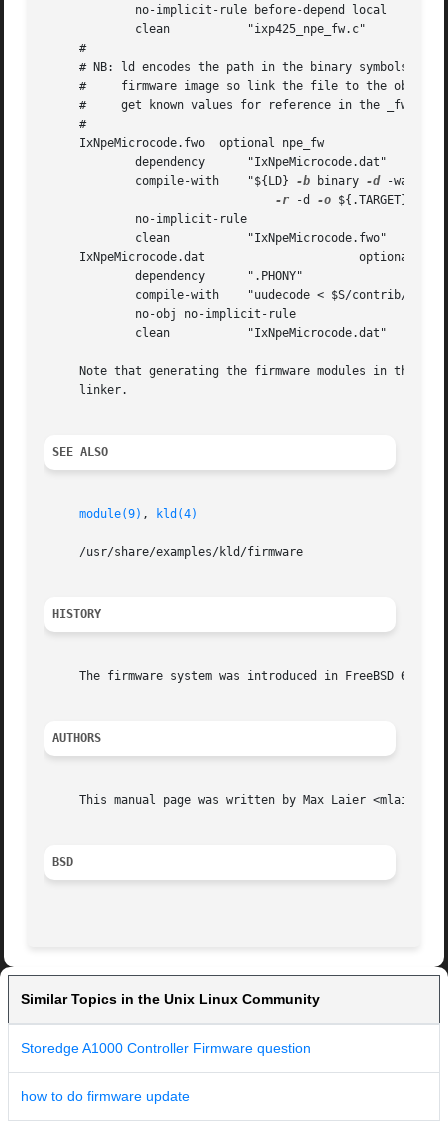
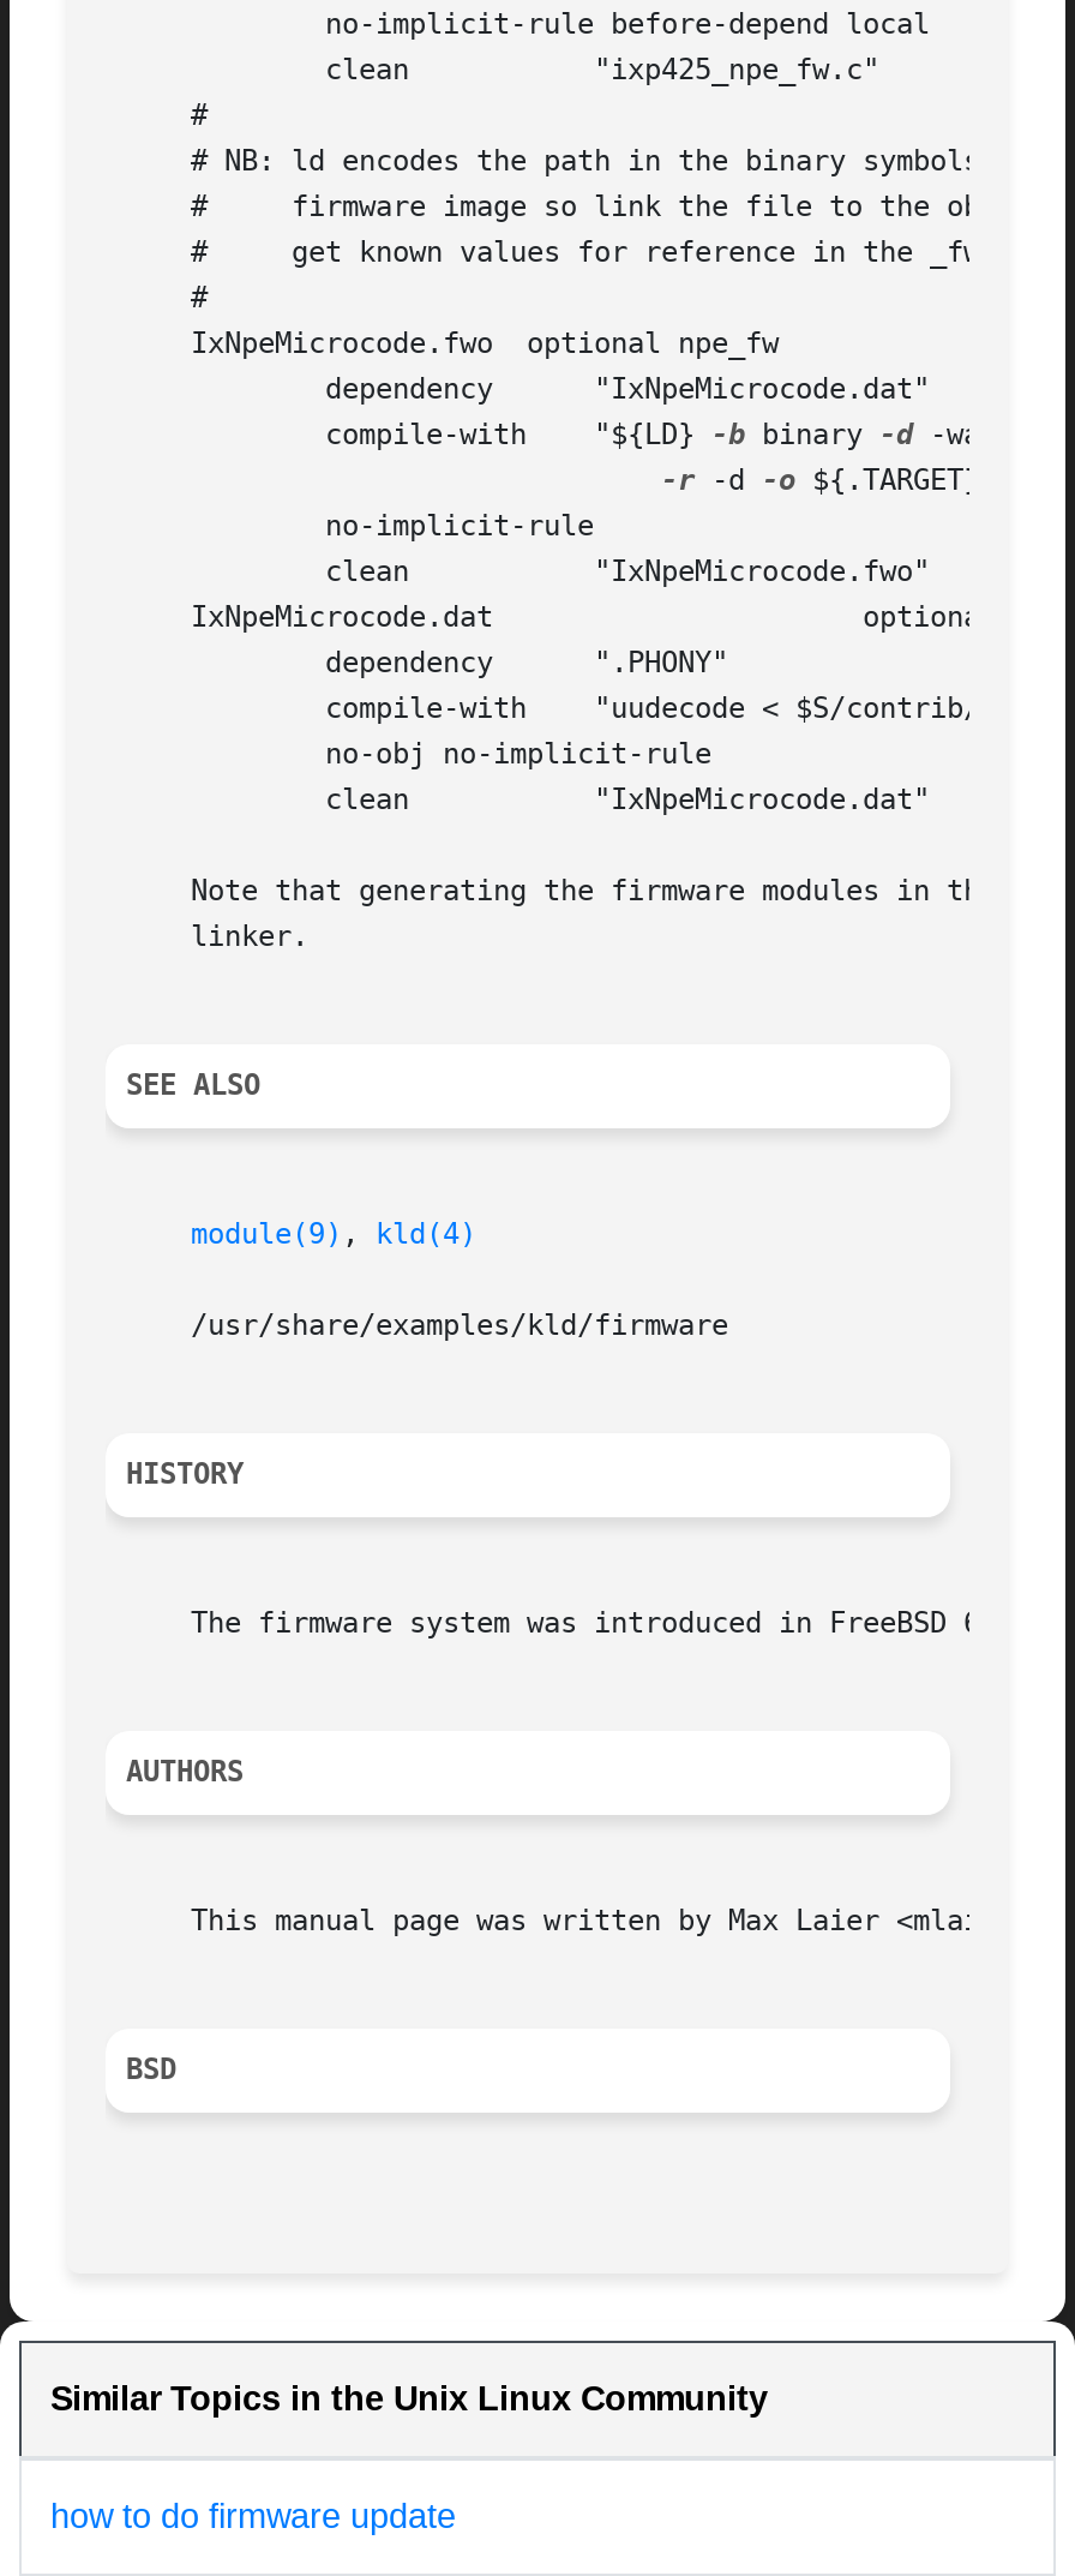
- Storedge A1000 Controller Firmware question
